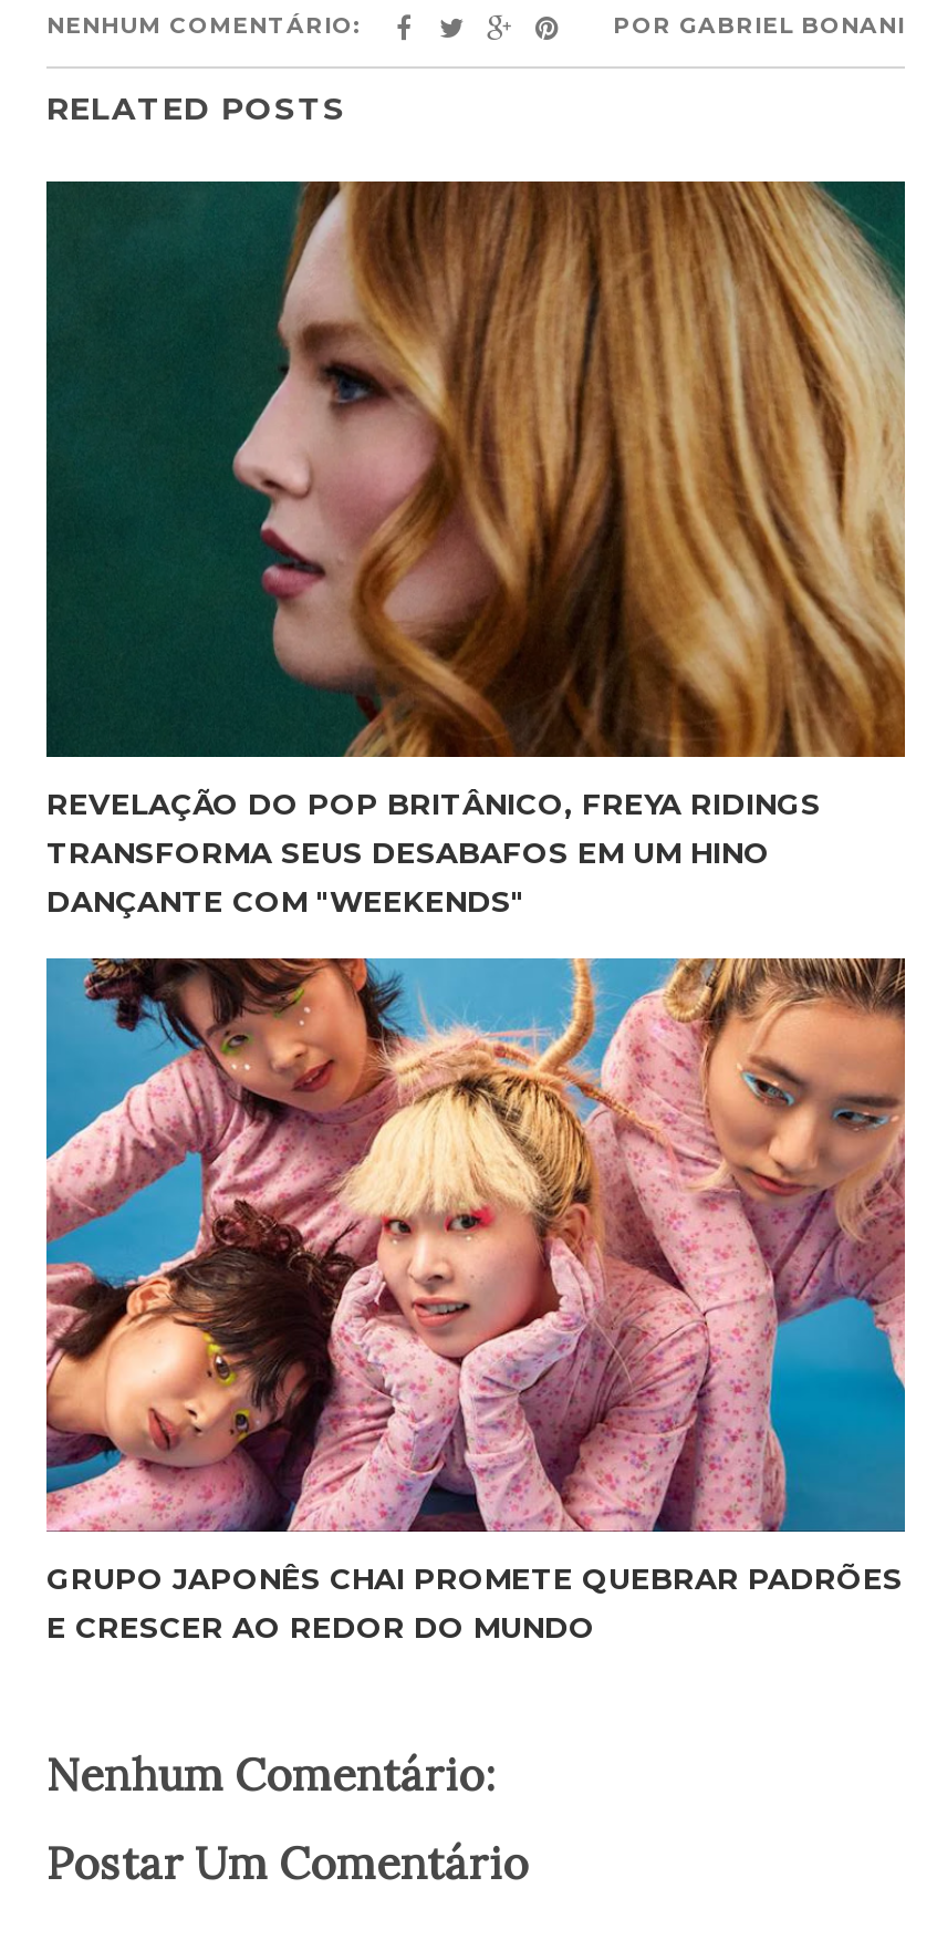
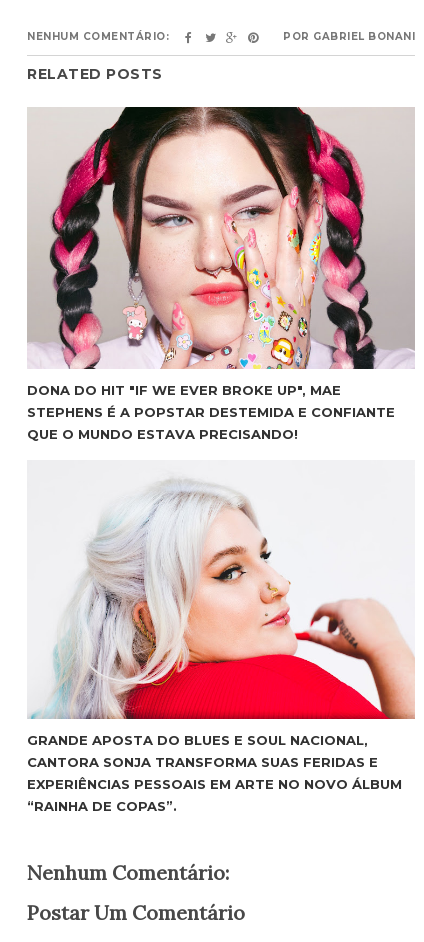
- [image]
- REVELAÇÃO DO POP BRITÂNICO, FREYA RIDINGS
- TRANSFORMA SEUS DESABAFOS EM UM HINO
- DANÇANTE COM "WEEKENDS"
+ [image]
+ DONA DO HIT "IF WE EVER BROKE UP", MAE
+ STEPHENS É A POPSTAR DESTEMIDA E CONFIANTE
+ QUE O MUNDO ESTAVA PRECISANDO!

- [image]
- GRUPO JAPONÊS CHAI PROMETE QUEBRAR PADRÕES
- E CRESCER AO REDOR DO MUNDO
+ [image]
+ GRANDE APOSTA DO BLUES E SOUL NACIONAL,
+ CANTORA SONJA TRANSFORMA SUAS FERIDAS E
+ EXPERIÊNCIAS PESSOAIS EM ARTE NO NOVO ÁLBUM
+ “RAINHA DE COPAS”.
